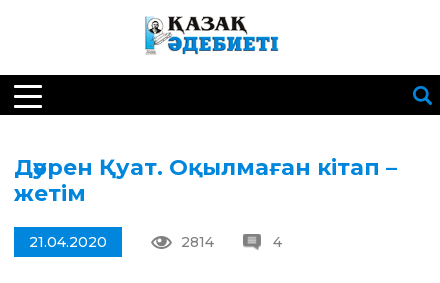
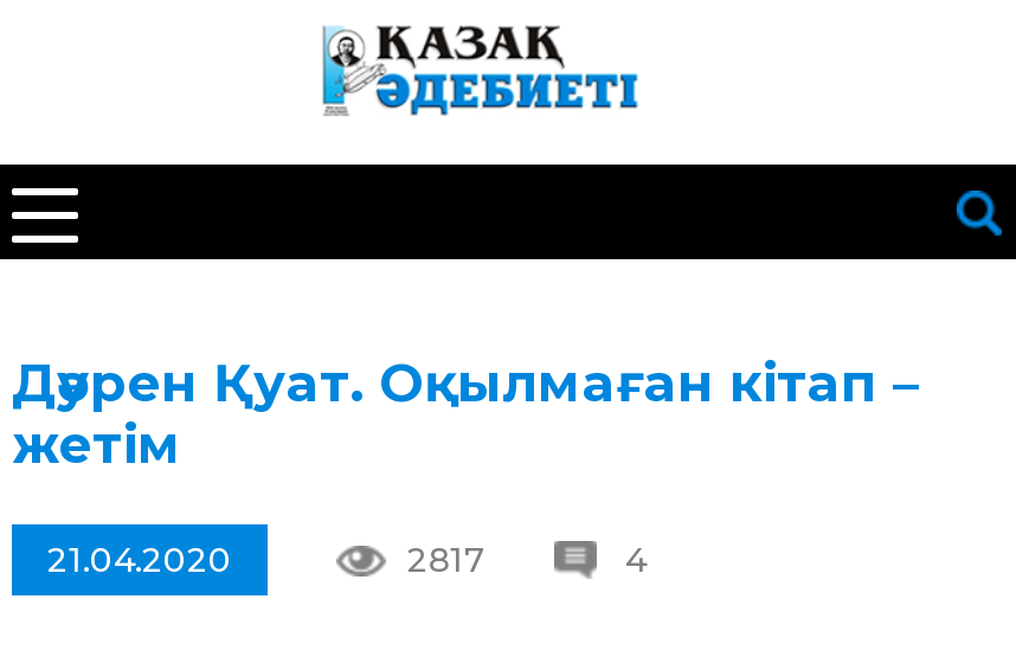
- 2814
+ 2817
